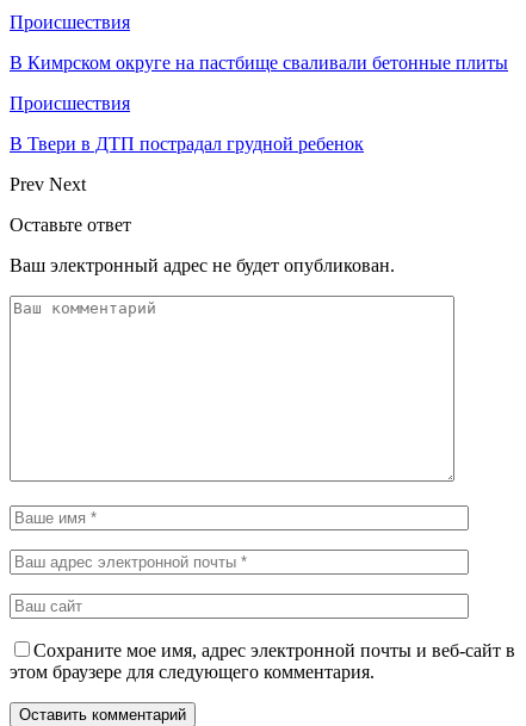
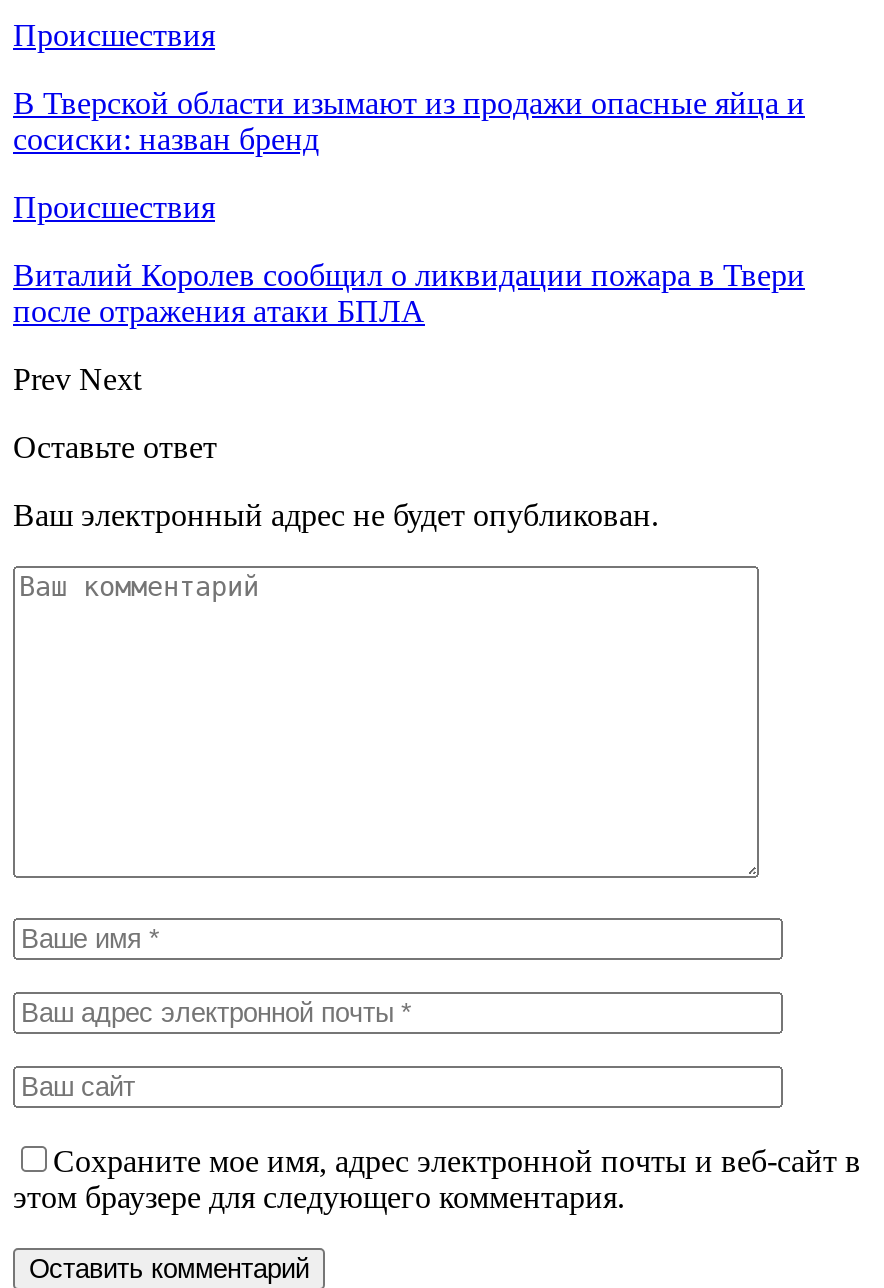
- В Кимрском округе на пастбище сваливали бетонные плиты
+ В Тверской области изымают из продажи опасные яйца и
+ сосиски: назван бренд

- В Твери в ДТП пострадал грудной ребенок
+ Виталий Королев сообщил о ликвидации пожара в Твери
+ после отражения атаки БПЛА
